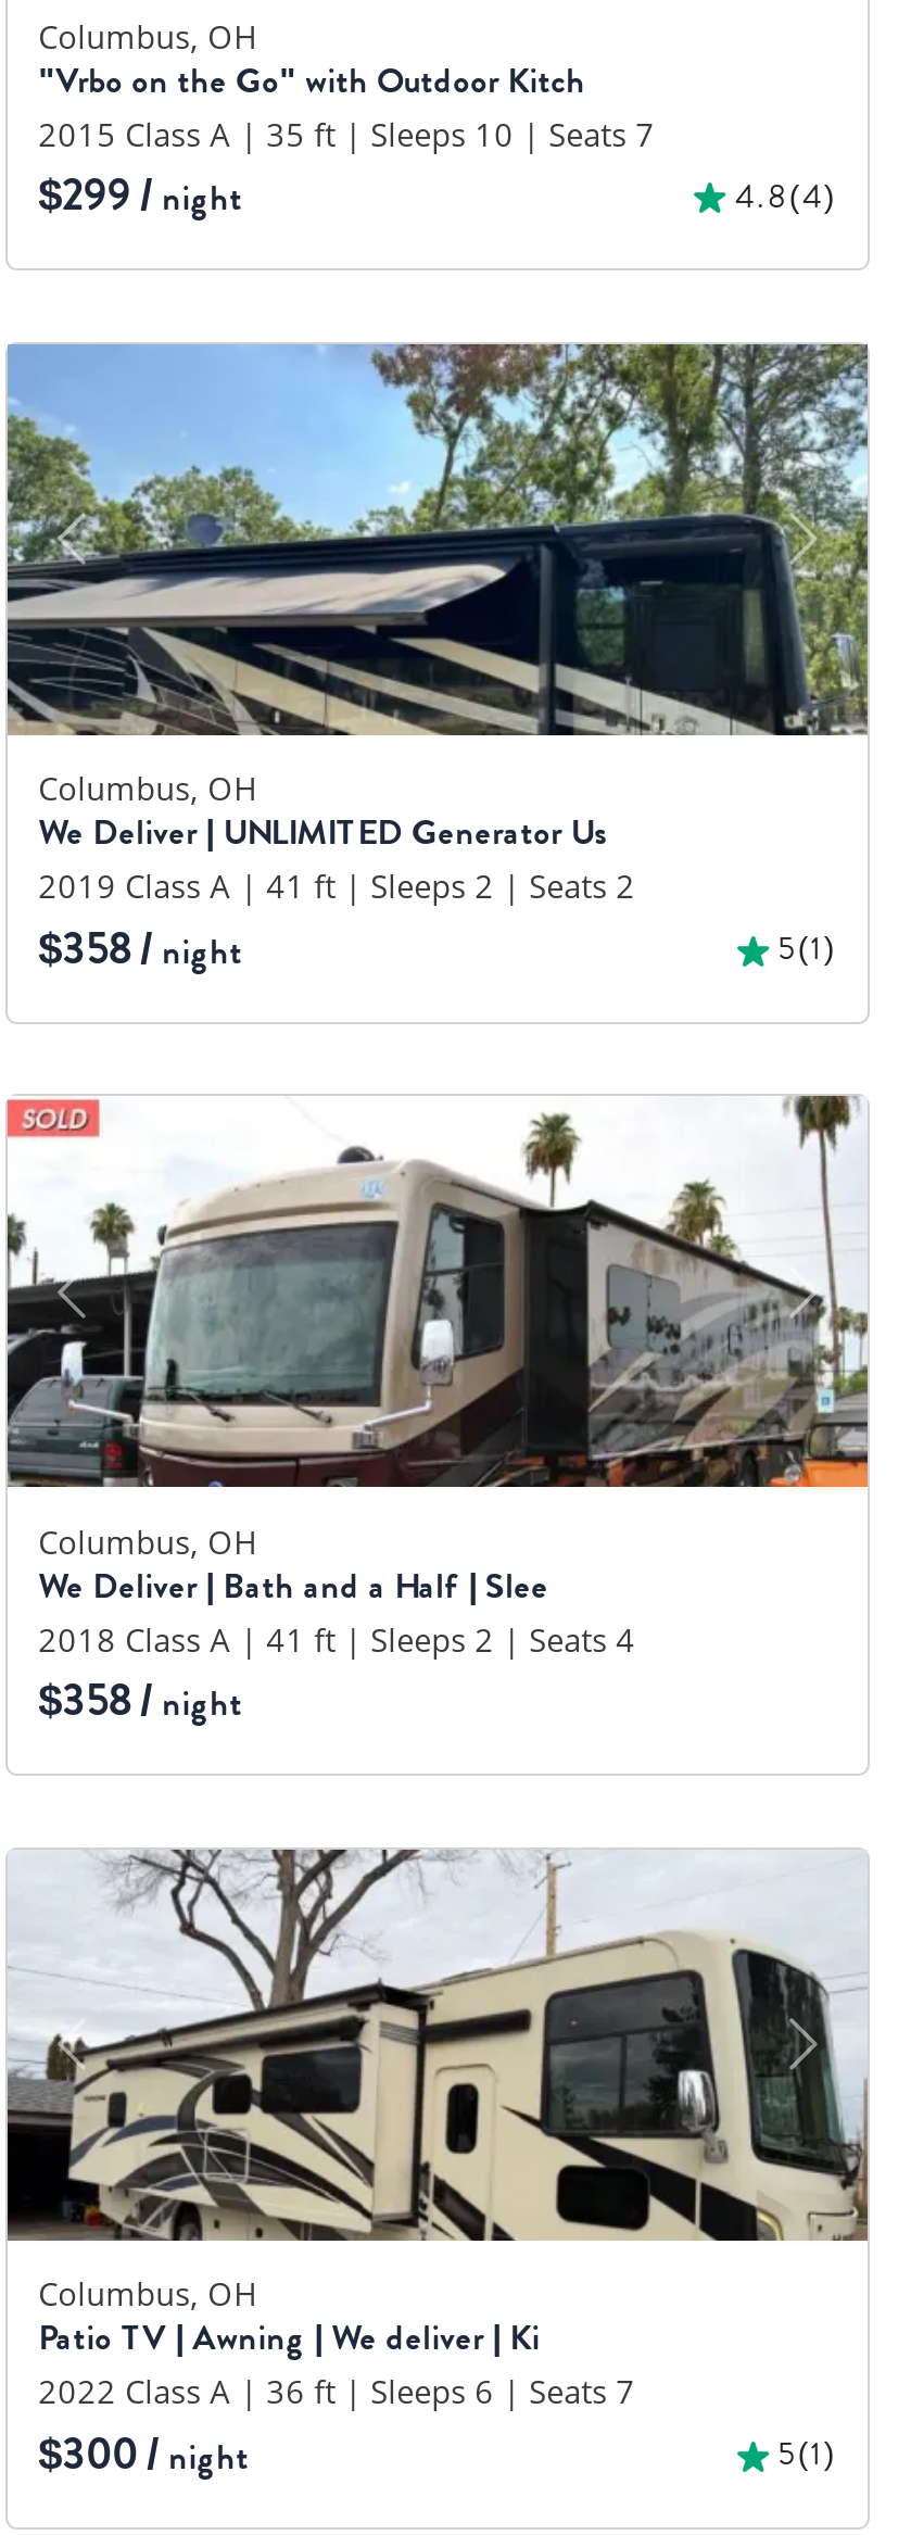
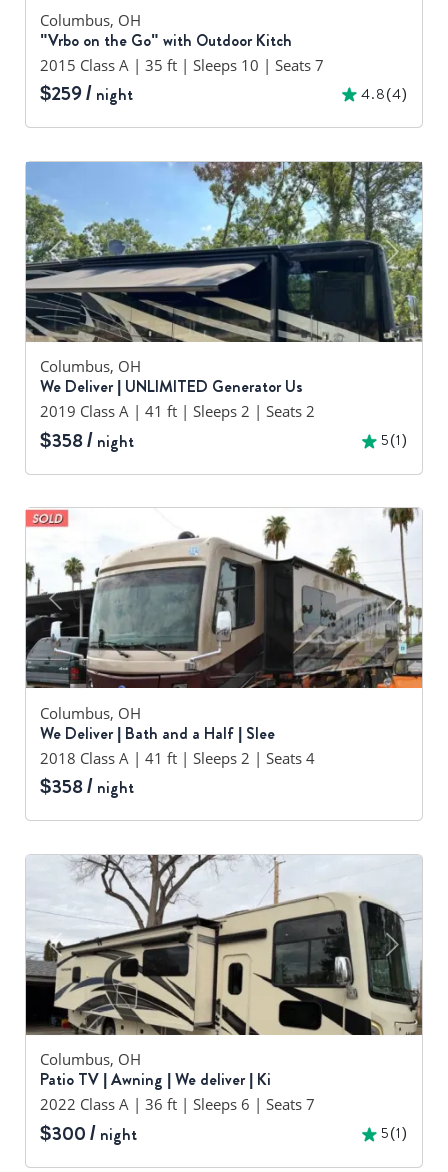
- $299 / night
+ $259 / night
